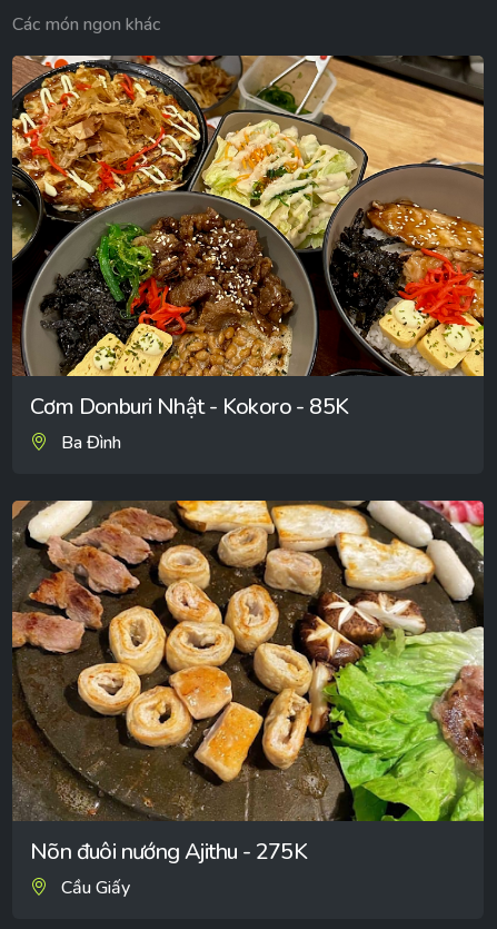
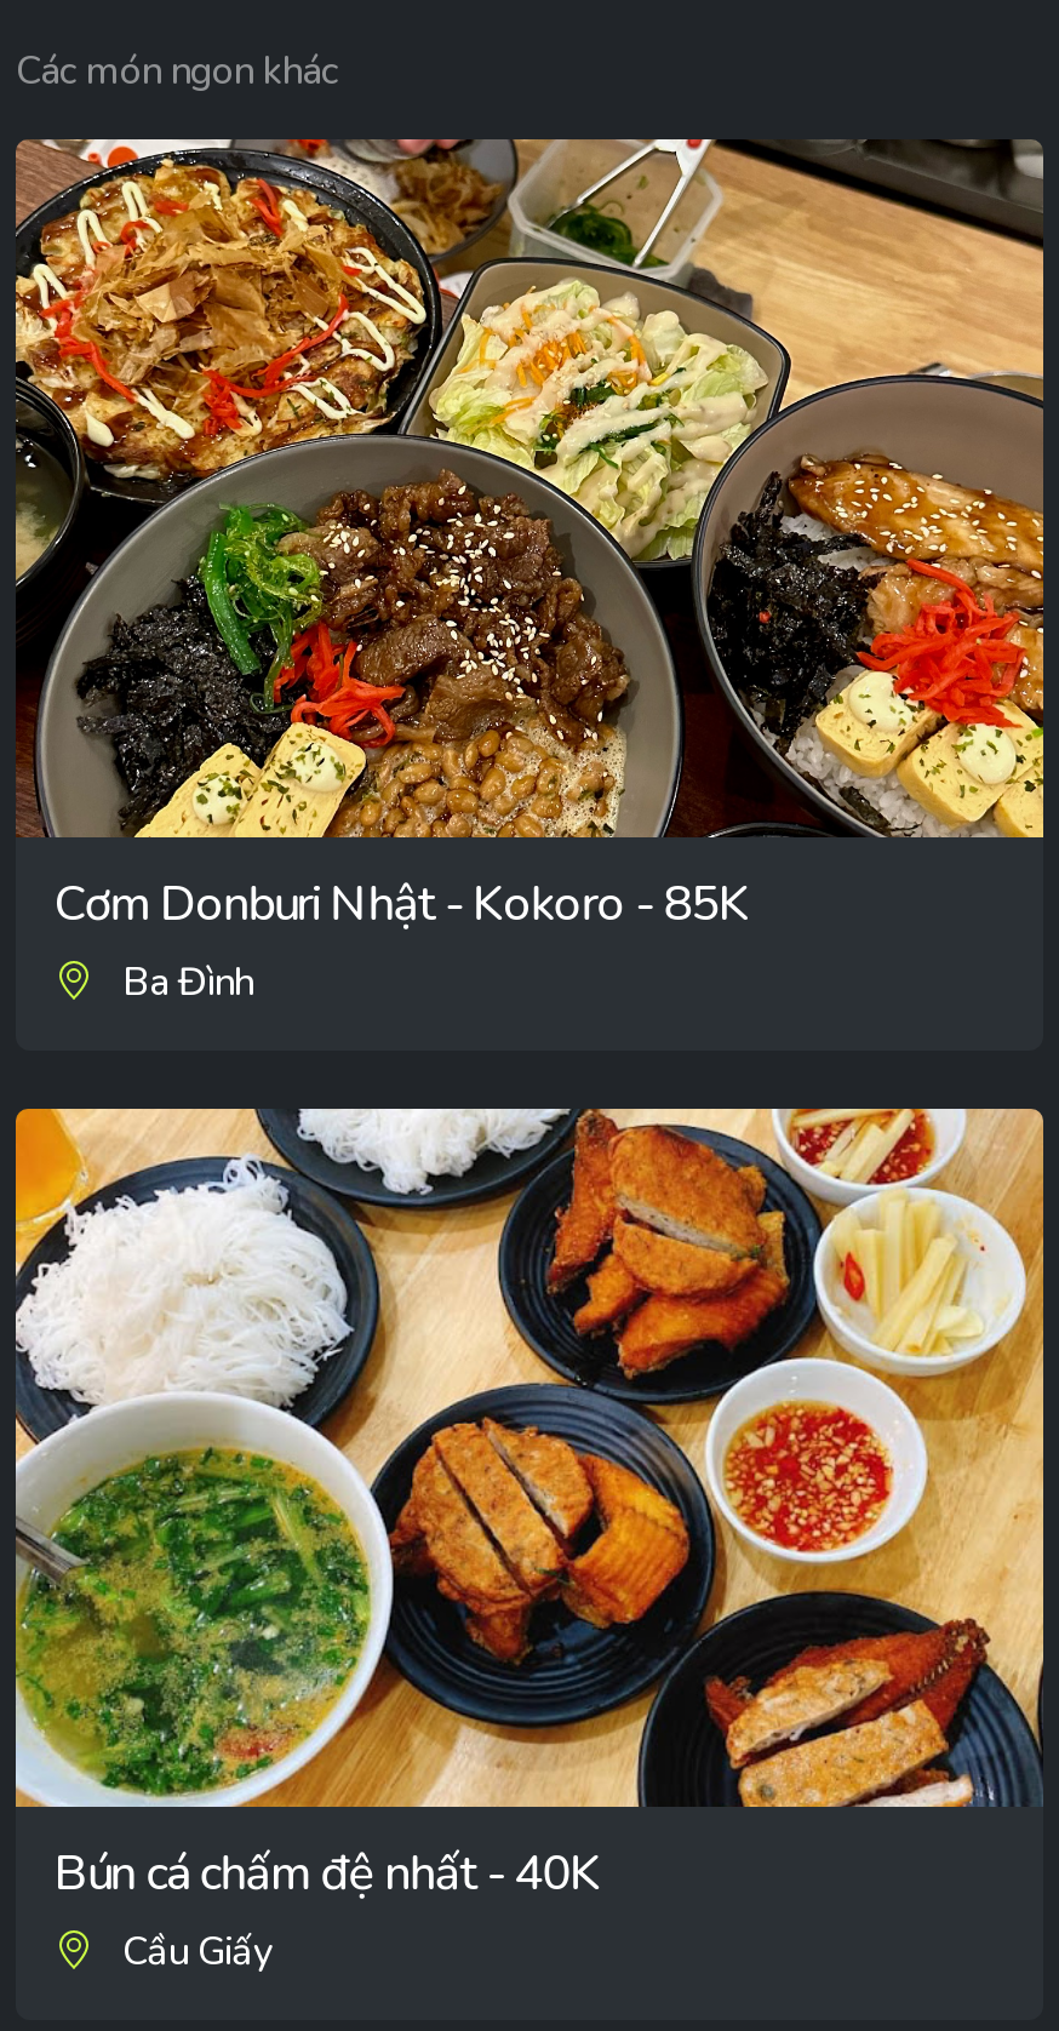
- [image]
- Nõn đuôi nướng Ajithu - 275K
+ [image]
+ Bún cá chấm đệ nhất - 40K
